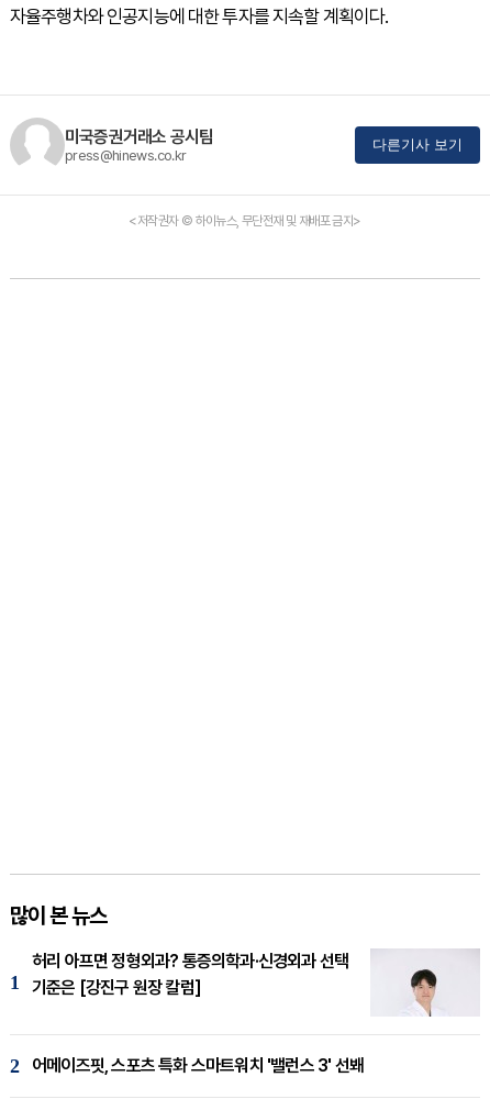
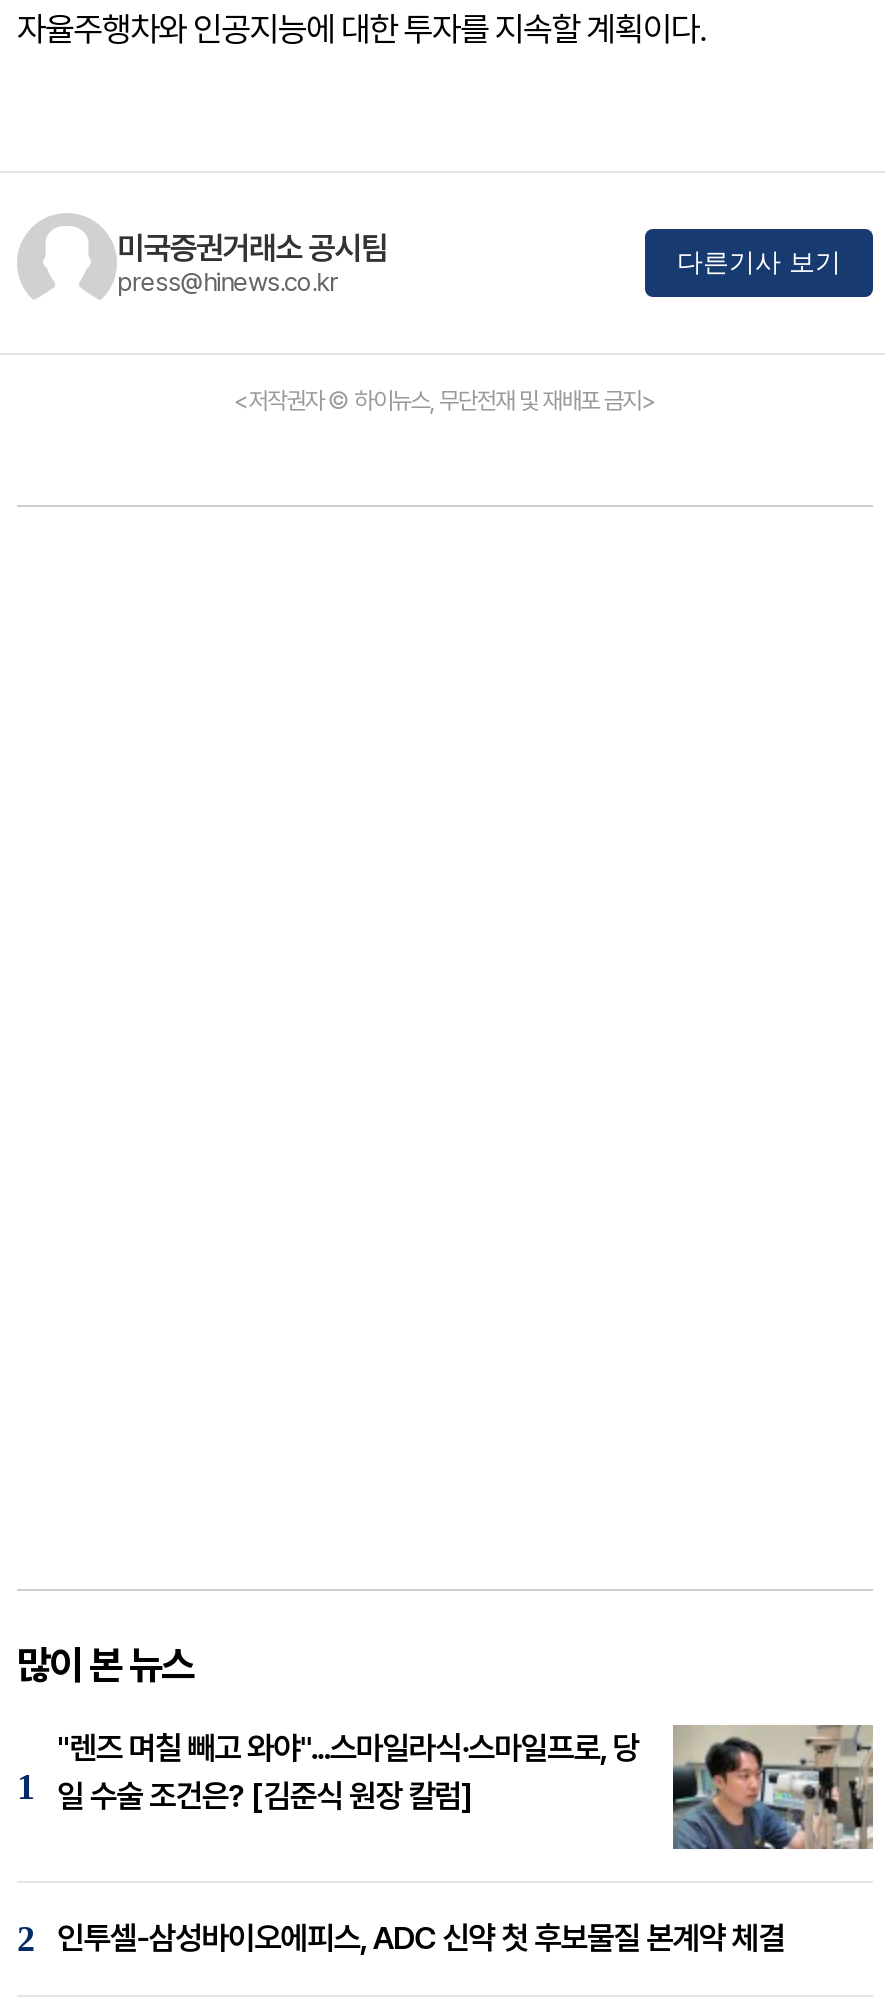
- [image]
- 허리 아프면 정형외과? 통증의학과·신경외과 선택
- 기준은 [강진구 원장 칼럼]
+ [image]
+ "렌즈 며칠 빼고 와야"...스마일라식·스마일프로, 당
+ 일 수술 조건은? [김준식 원장 칼럼]

- 어메이즈핏, 스포츠 특화 스마트워치 '밸런스 3' 선봬
+ 인투셀-삼성바이오에피스, ADC 신약 첫 후보물질 본계약 체결
